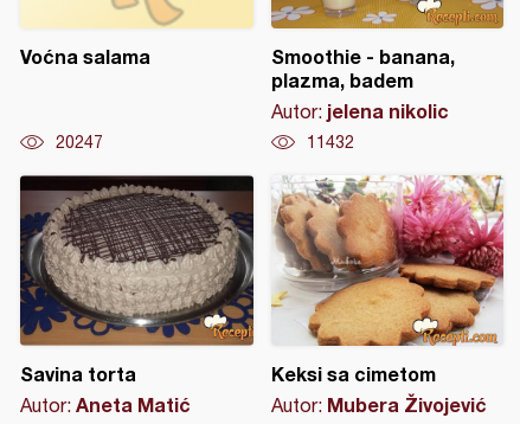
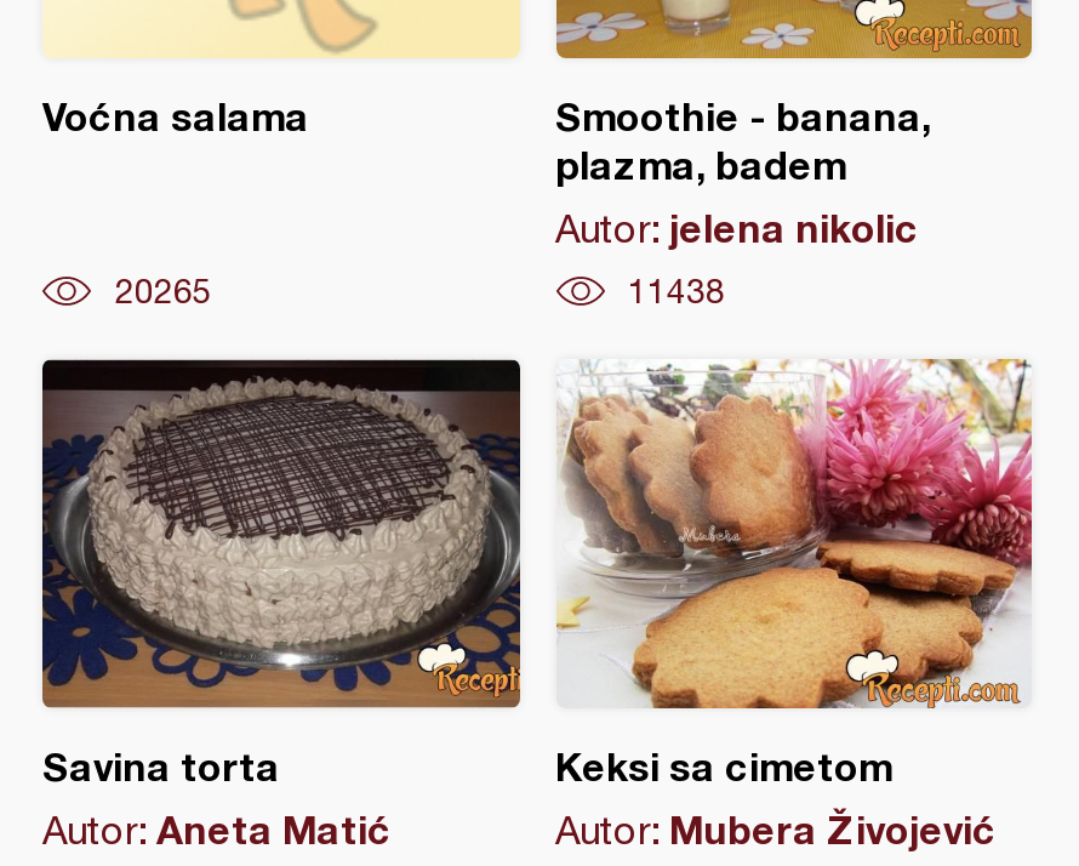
- 20247
+ 20265

- 11432
+ 11438
